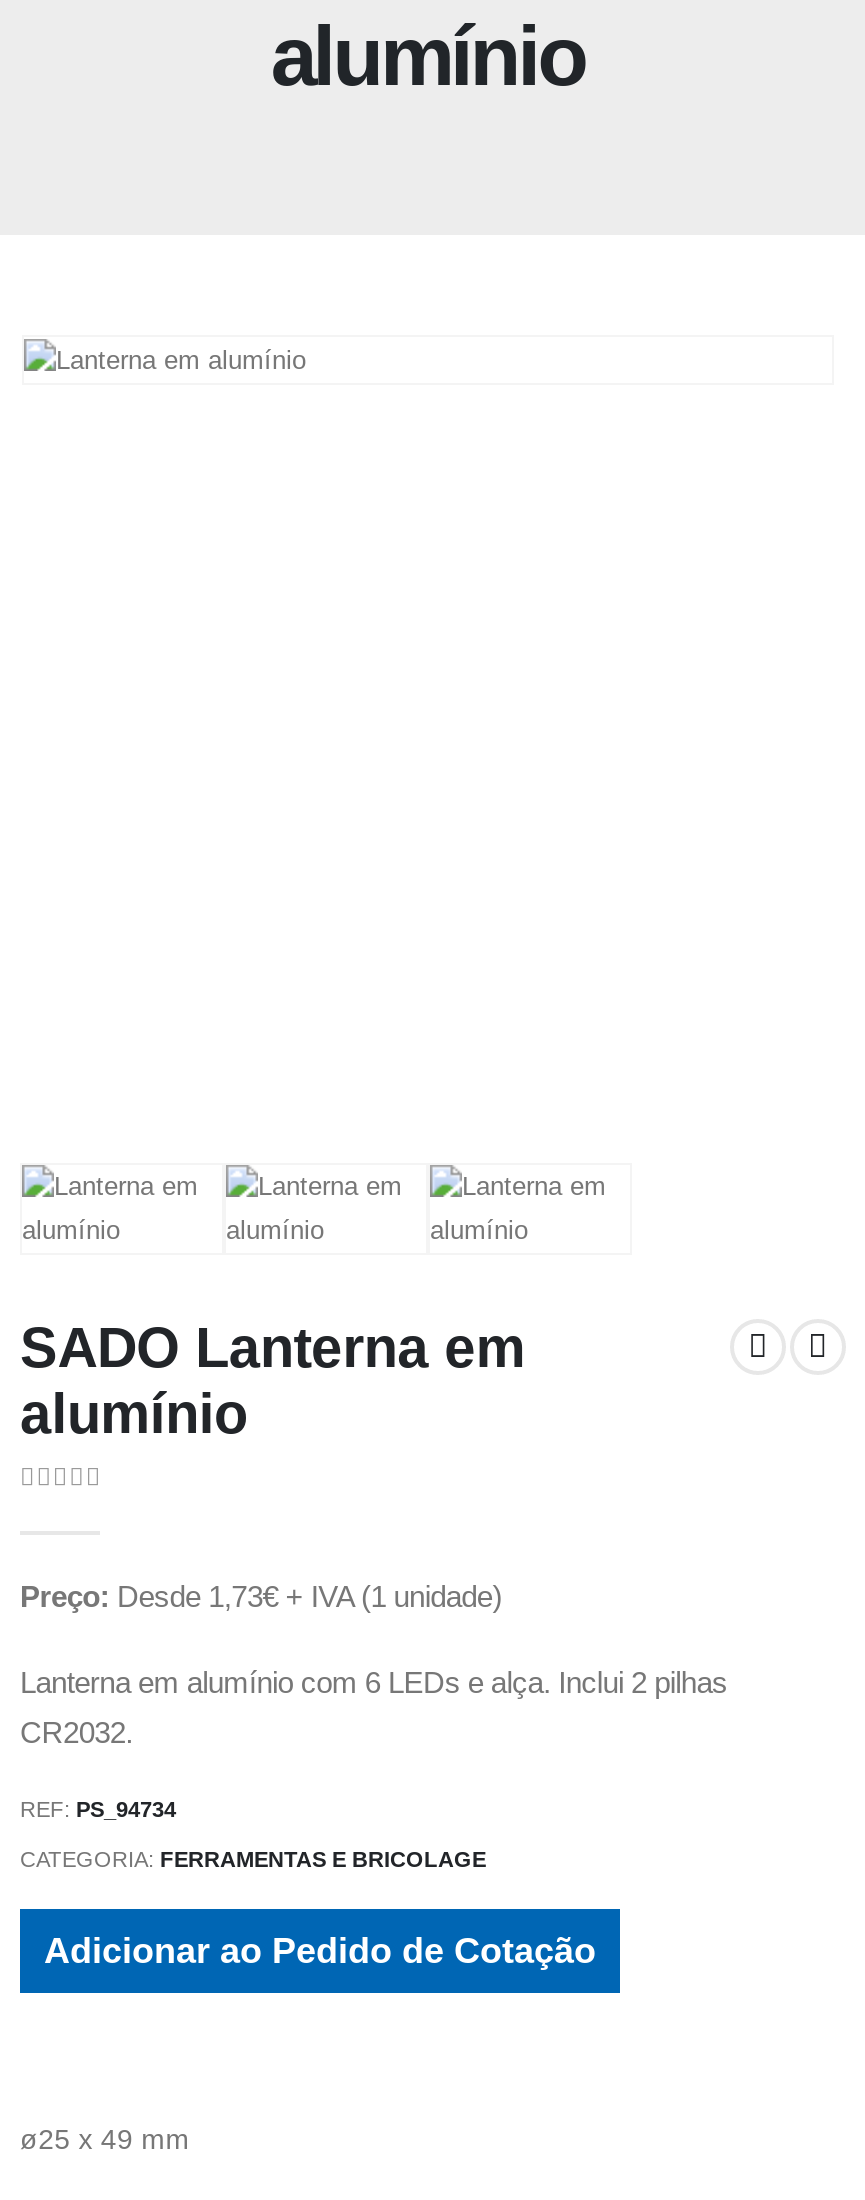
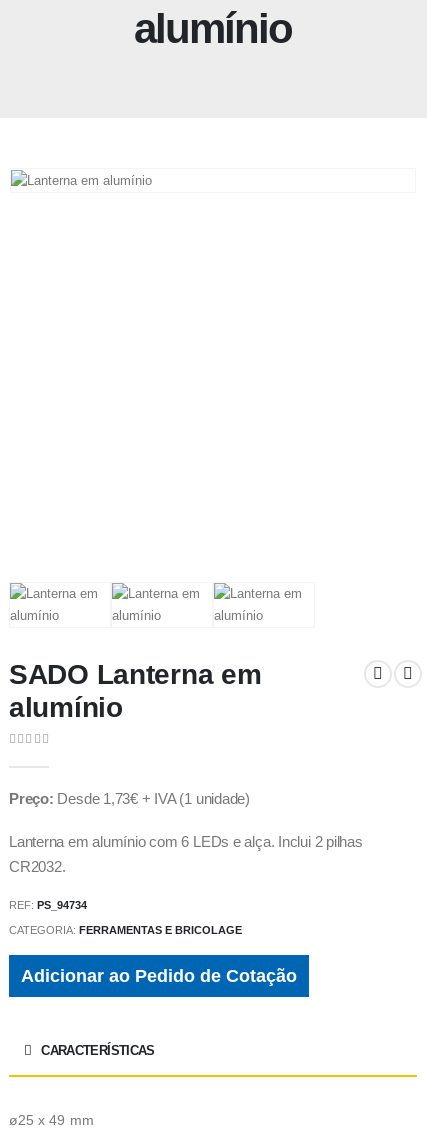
+ CARACTERÍSTICAS
